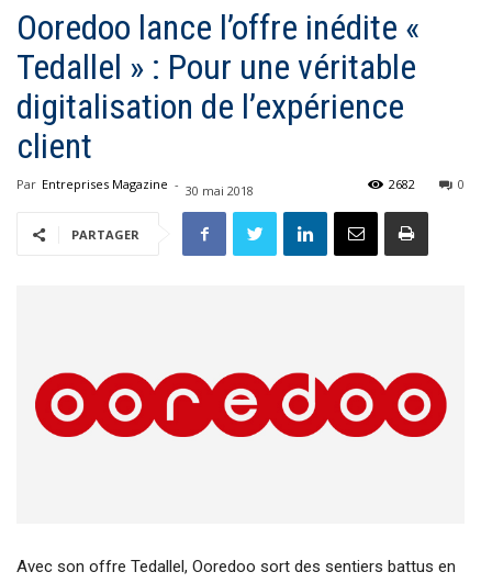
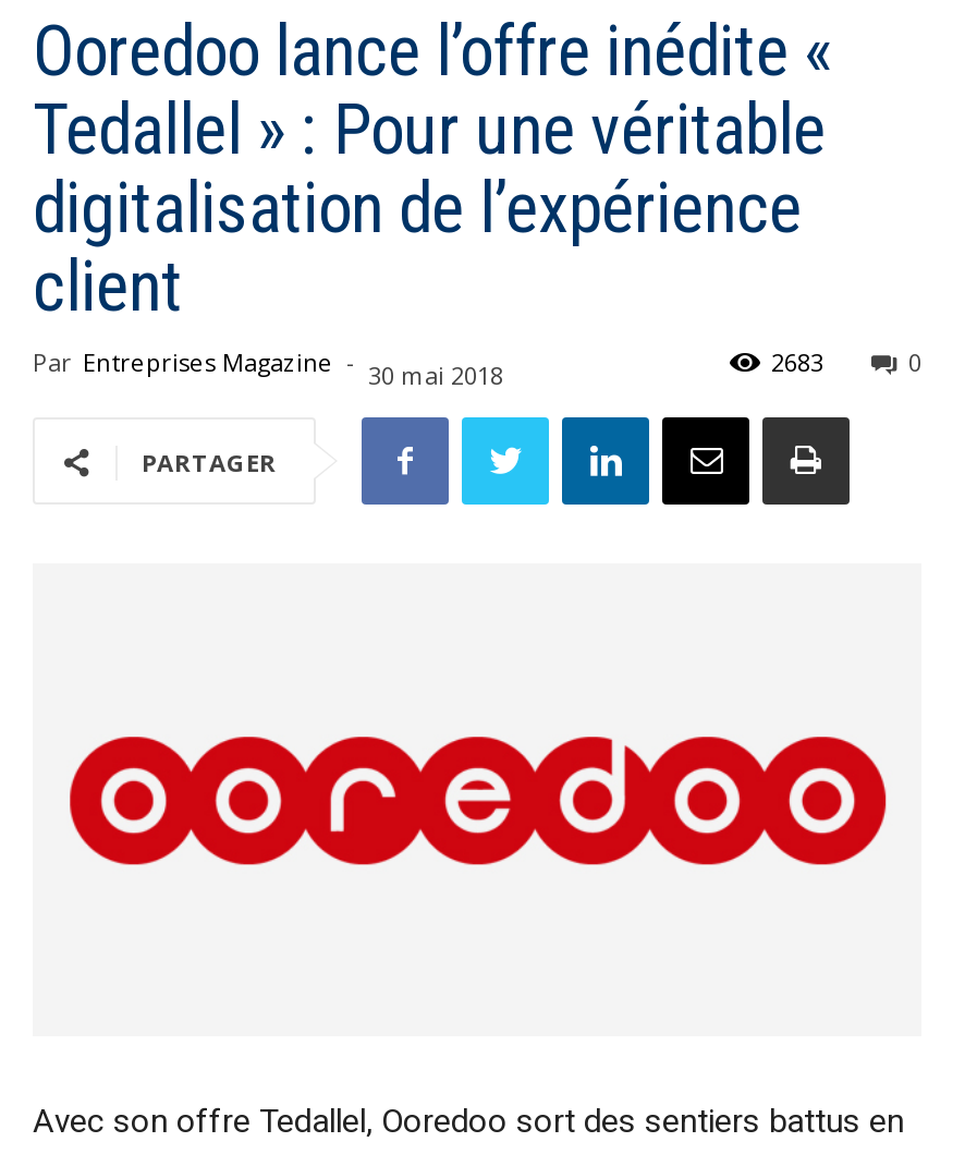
- 2682
+ 2683
